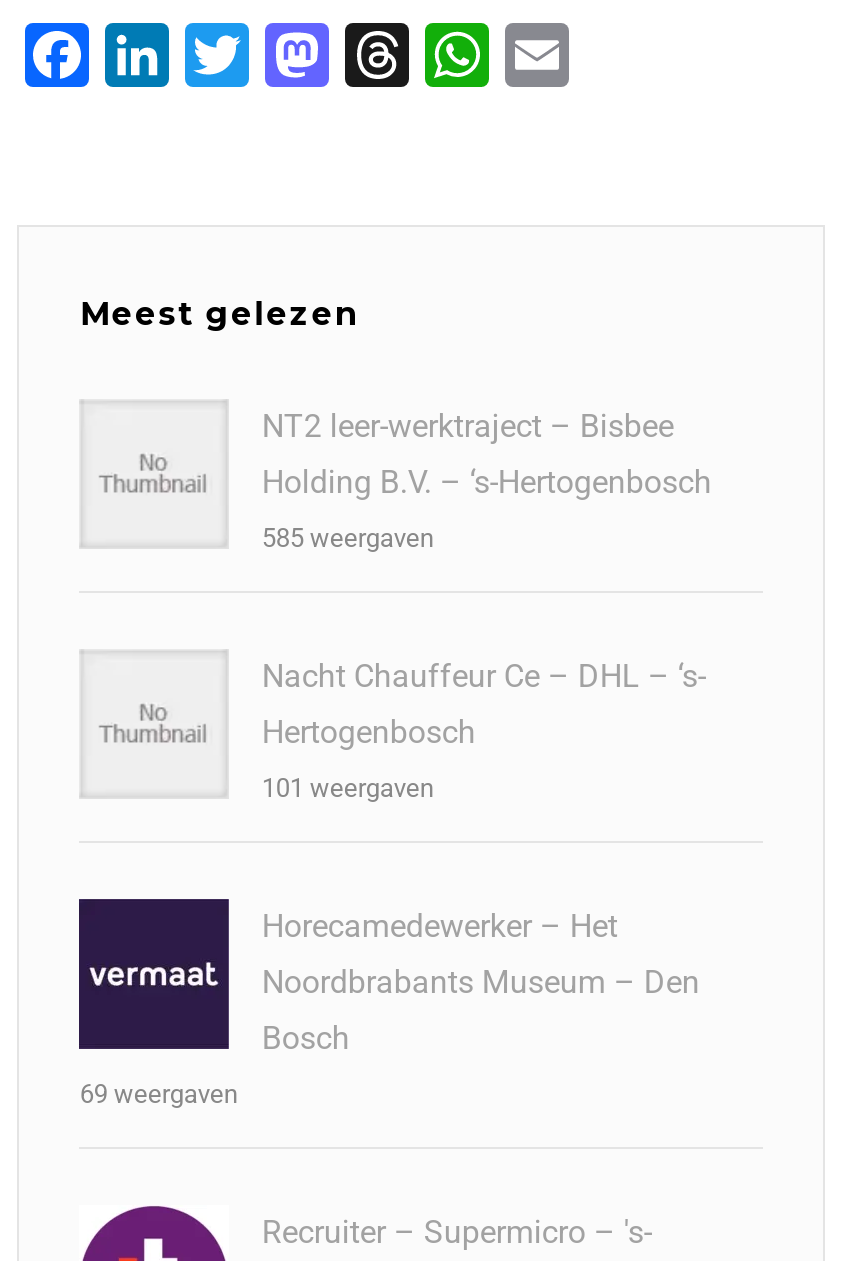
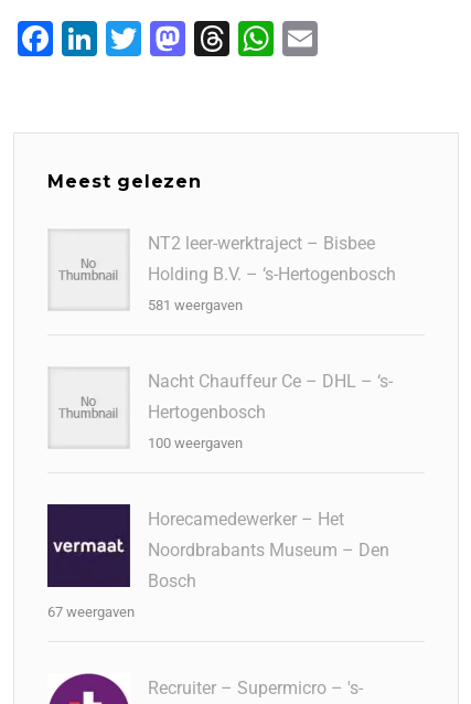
- 585 weergaven
+ 581 weergaven

- 101 weergaven
+ 100 weergaven

- 69 weergaven
+ 67 weergaven
